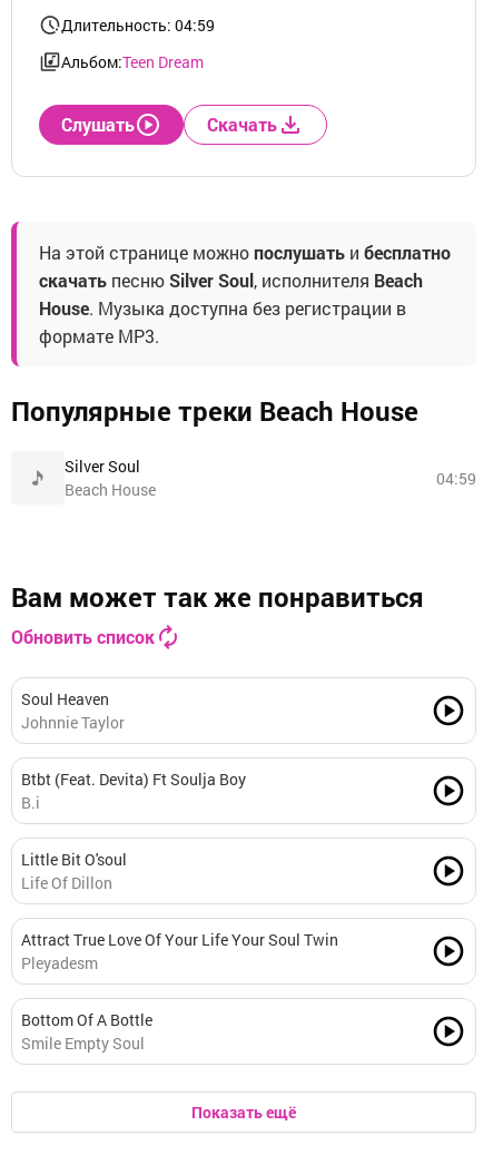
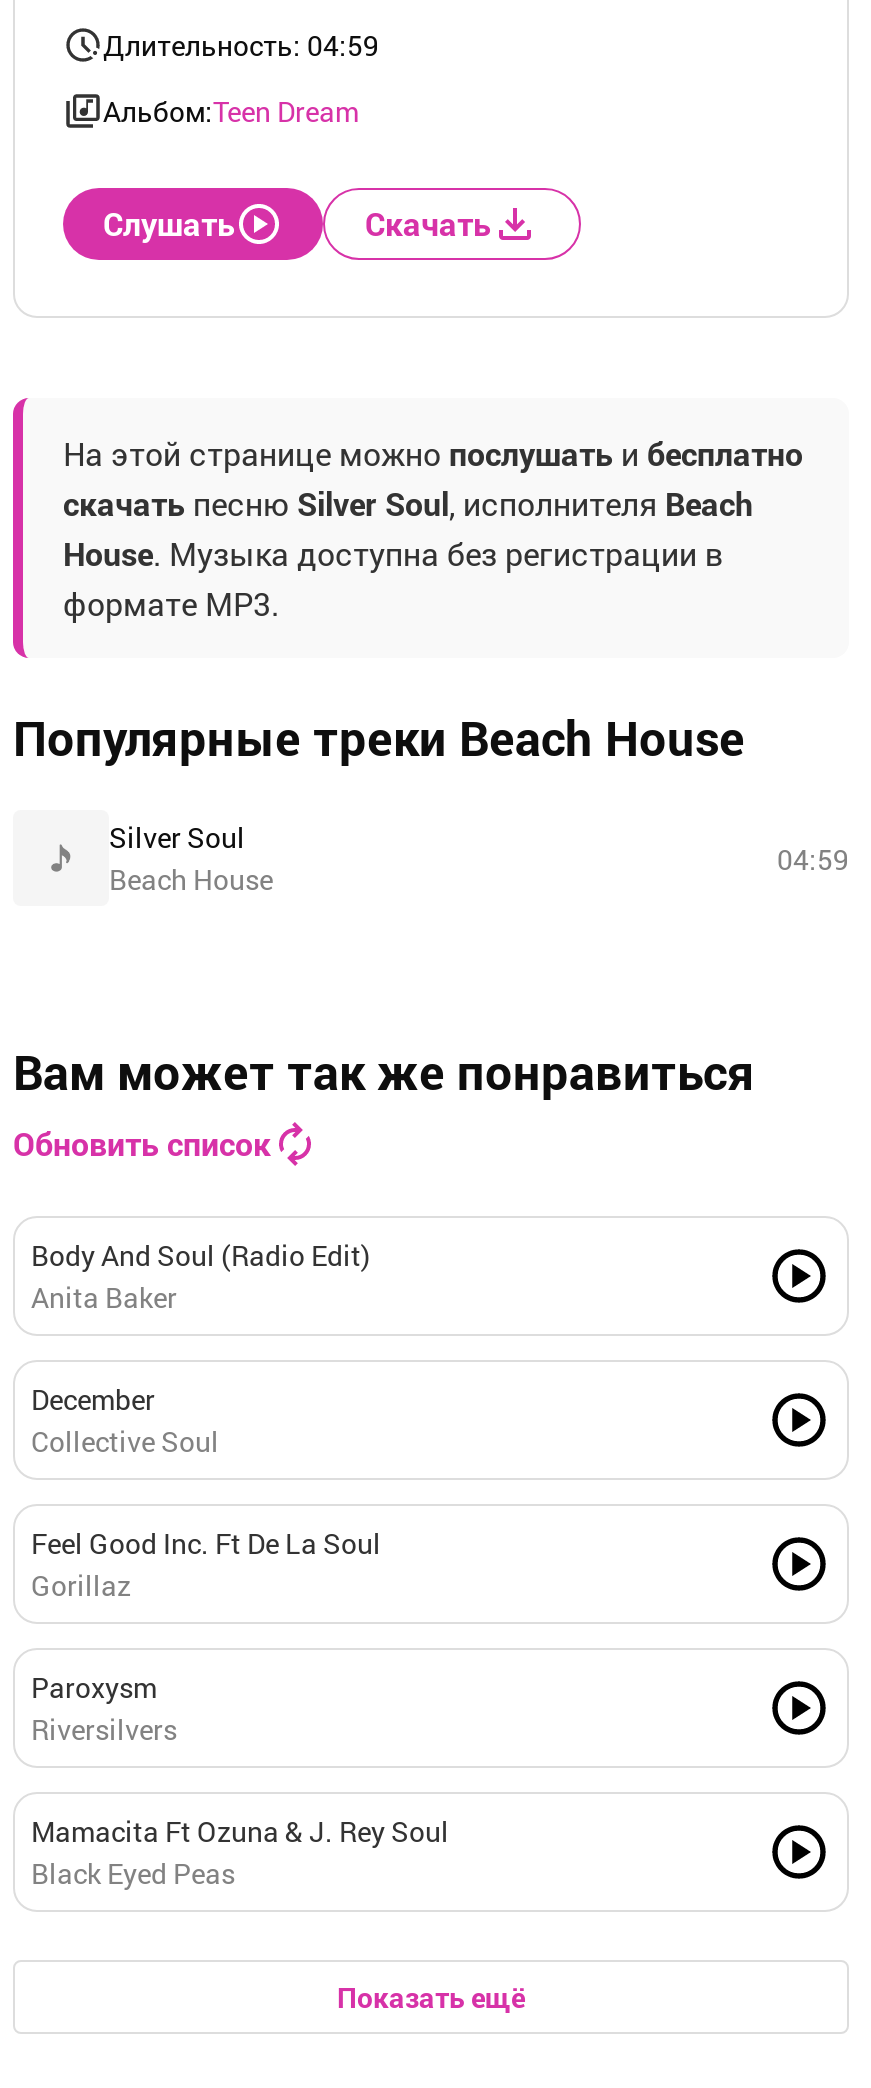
- Soul Heaven
- Johnnie Taylor
+ Body And Soul (Radio Edit)
+ Anita Baker

- Btbt (Feat. Devita) Ft Soulja Boy
- B.i
+ December
+ Collective Soul

- Little Bit O'soul
- Life Of Dillon
+ Feel Good Inc. Ft De La Soul
+ Gorillaz

- Attract True Love Of Your Life Your Soul Twin
- Pleyadesm
+ Paroxysm
+ Riversilvers

- Bottom Of A Bottle
- Smile Empty Soul
+ Mamacita Ft Ozuna & J. Rey Soul
+ Black Eyed Peas
